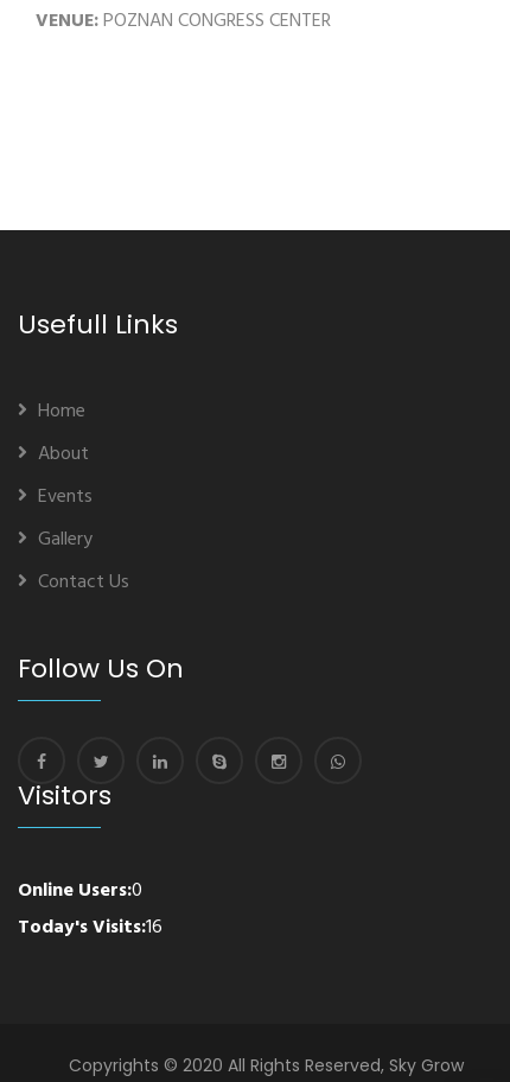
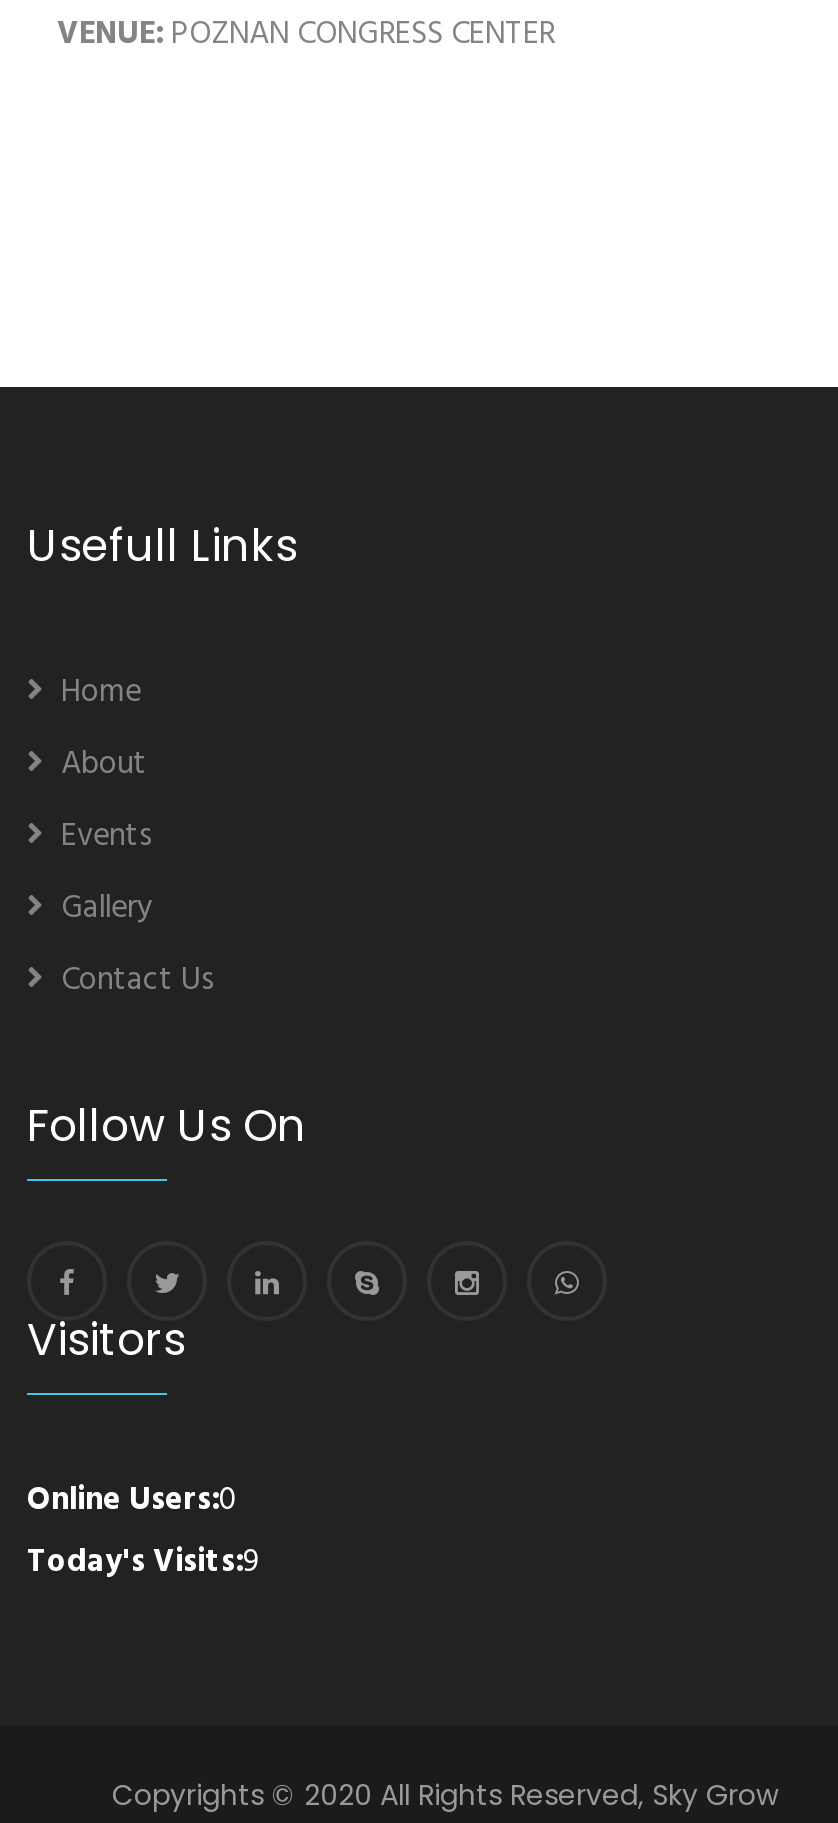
- Today's Visits:16
+ Today's Visits:9
